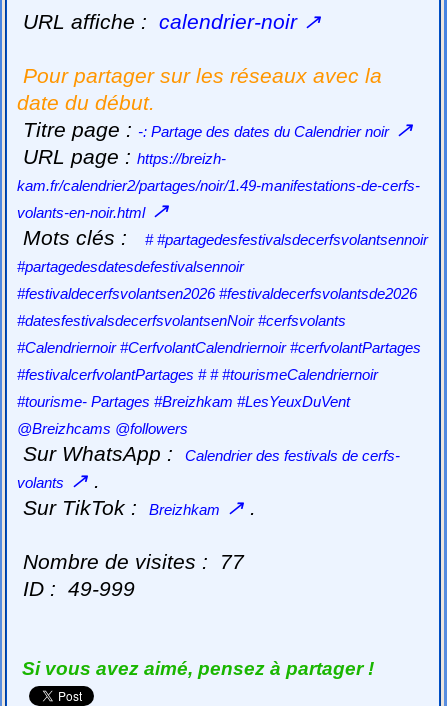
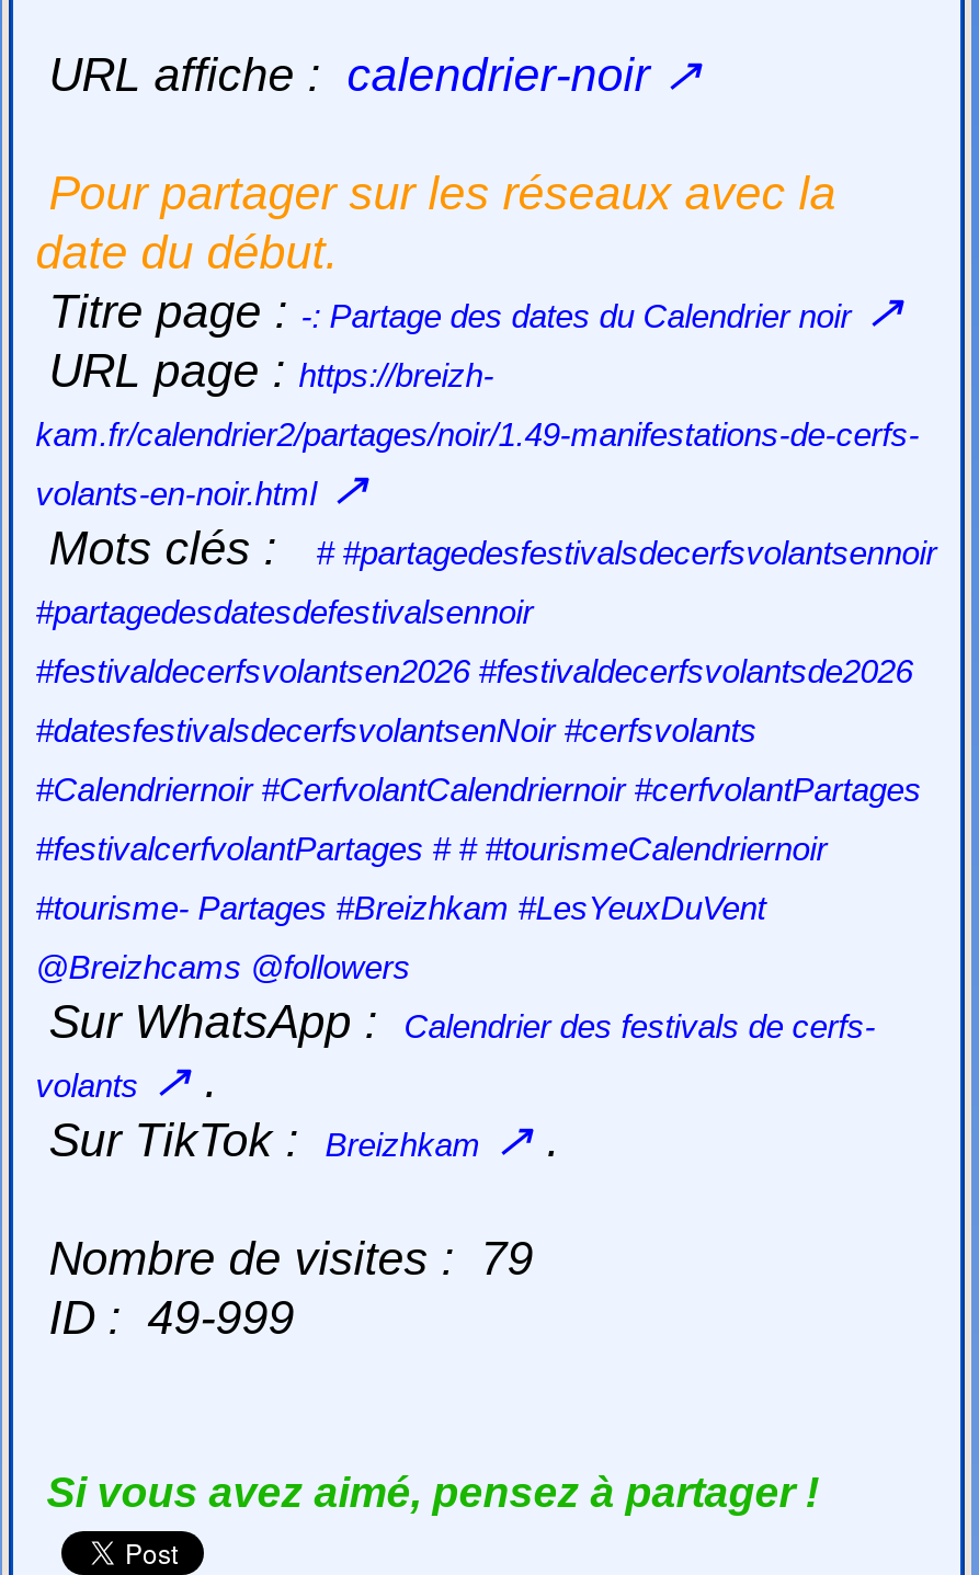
- Nombre de visites : 77
+ Nombre de visites : 79
